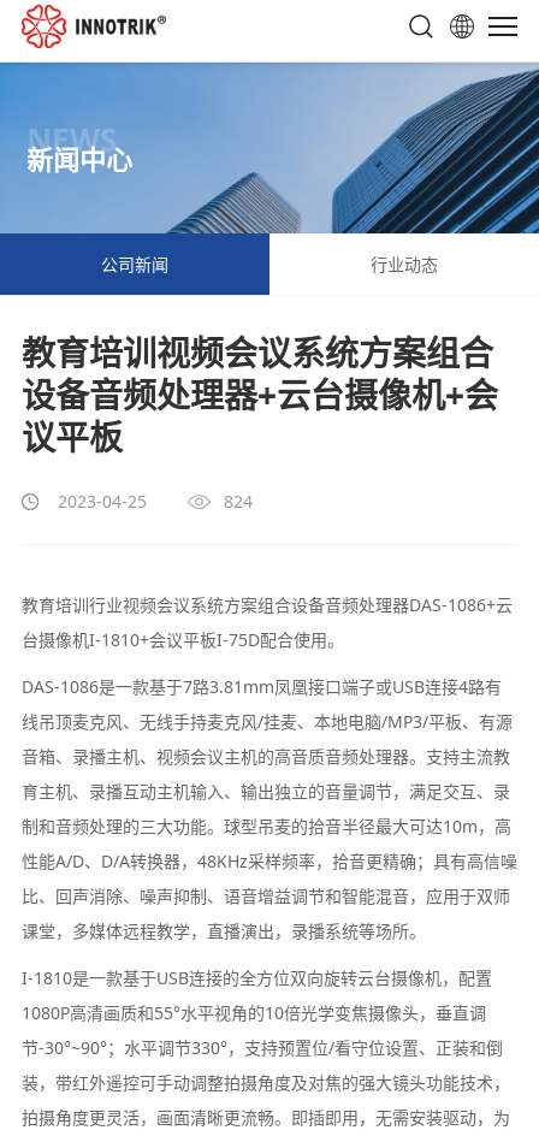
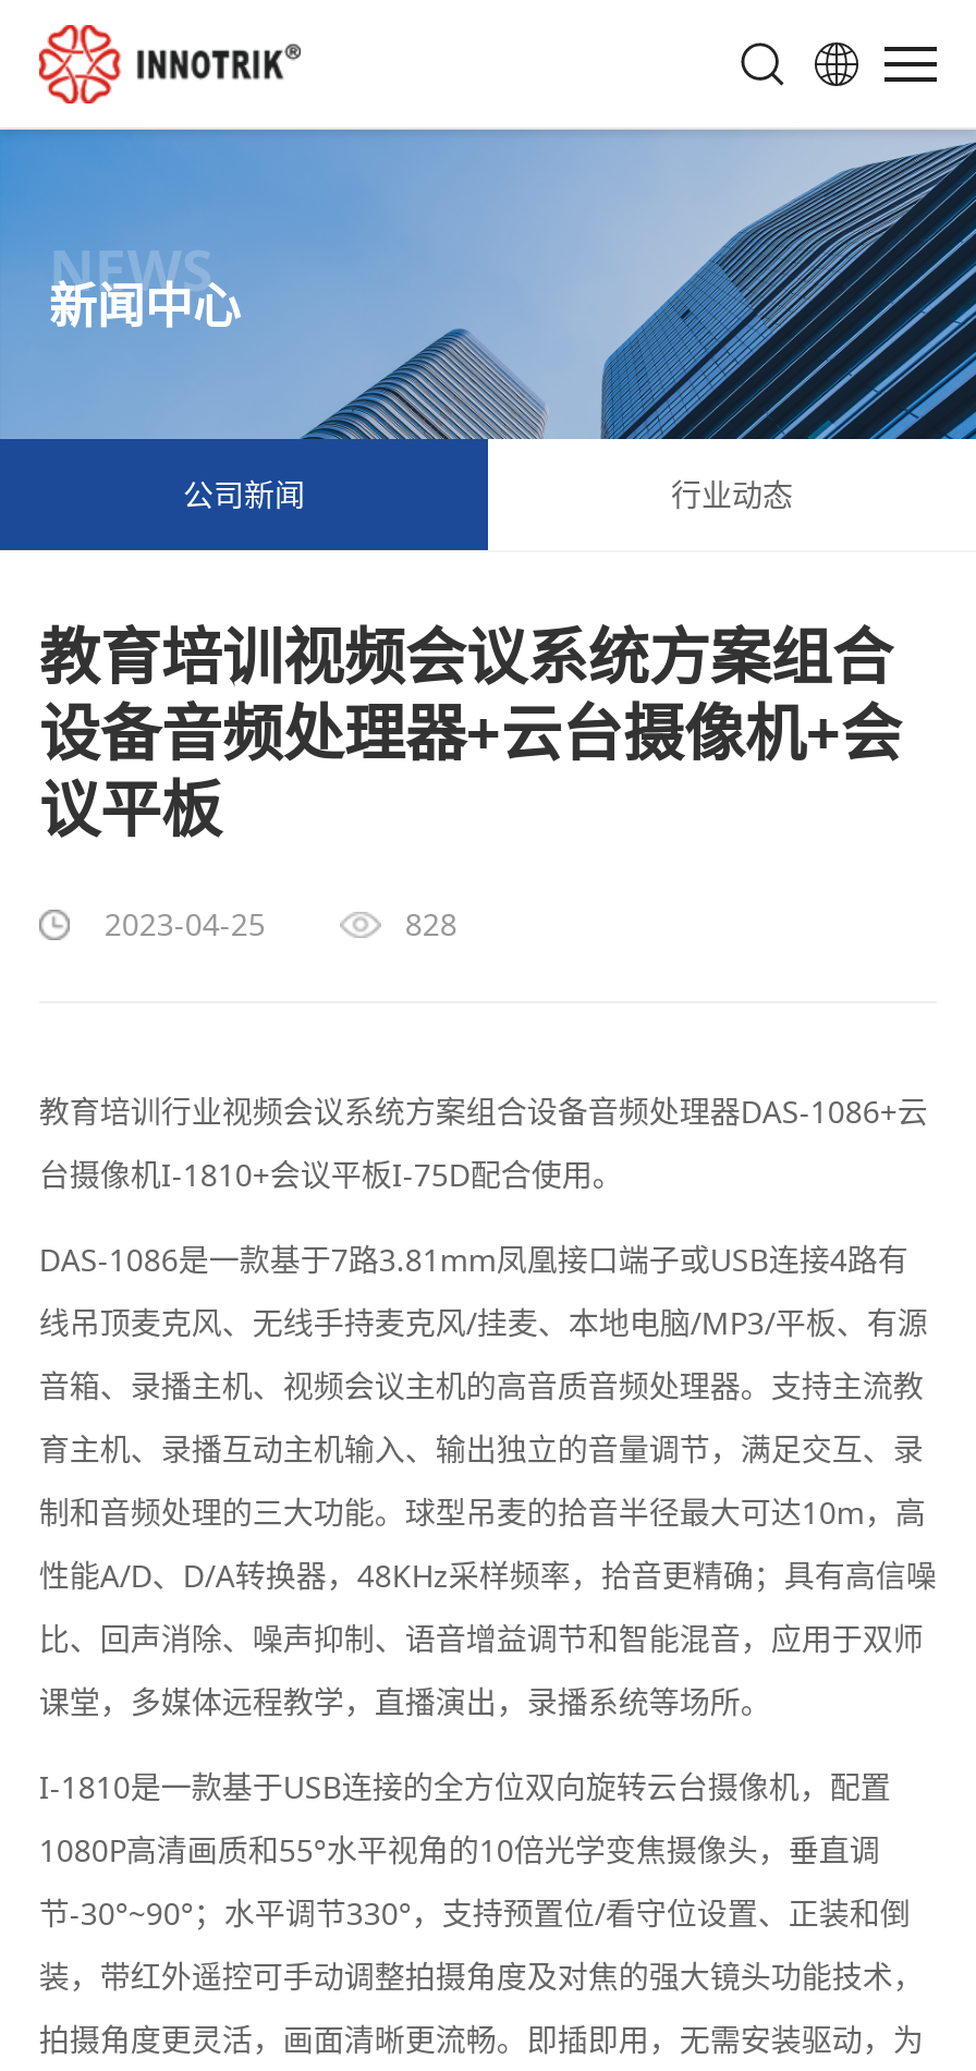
- 824
+ 828
